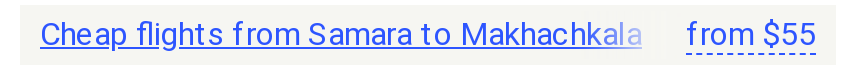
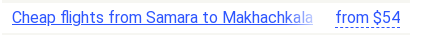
- Cheap flights from Samara to Makhachkala from $55
+ Cheap flights from Samara to Makhachkala from $54
